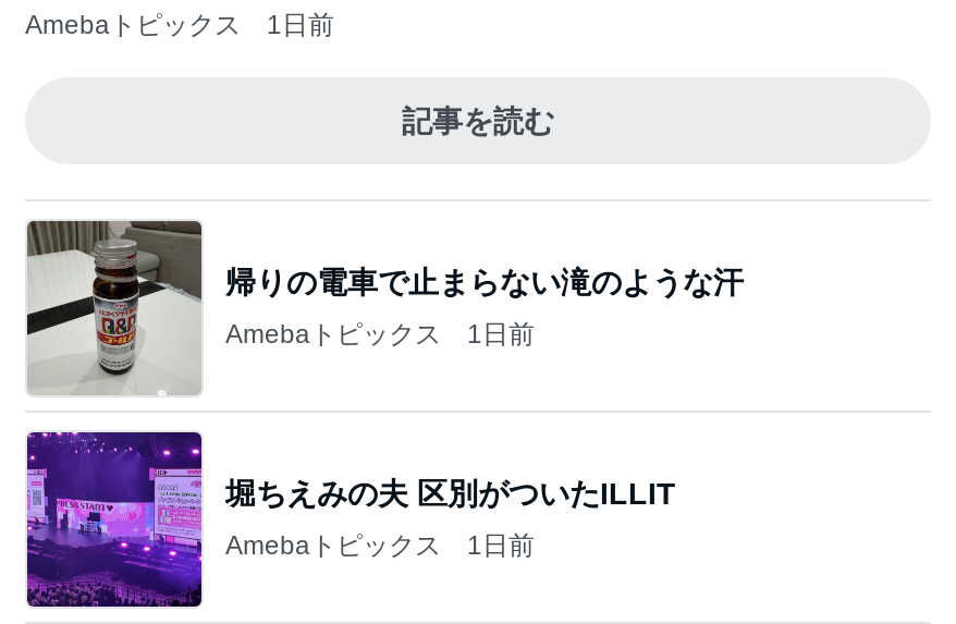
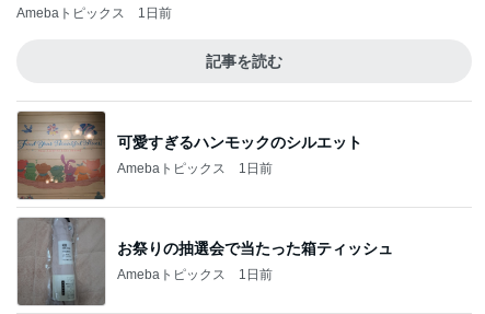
- [image]
- 帰りの電車で止まらない滝のような汗
+ [image]
+ 可愛すぎるハンモックのシルエット

- [image]
- 堀ちえみの夫 区別がついたILLIT
+ [image]
+ お祭りの抽選会で当たった箱ティッシュ
